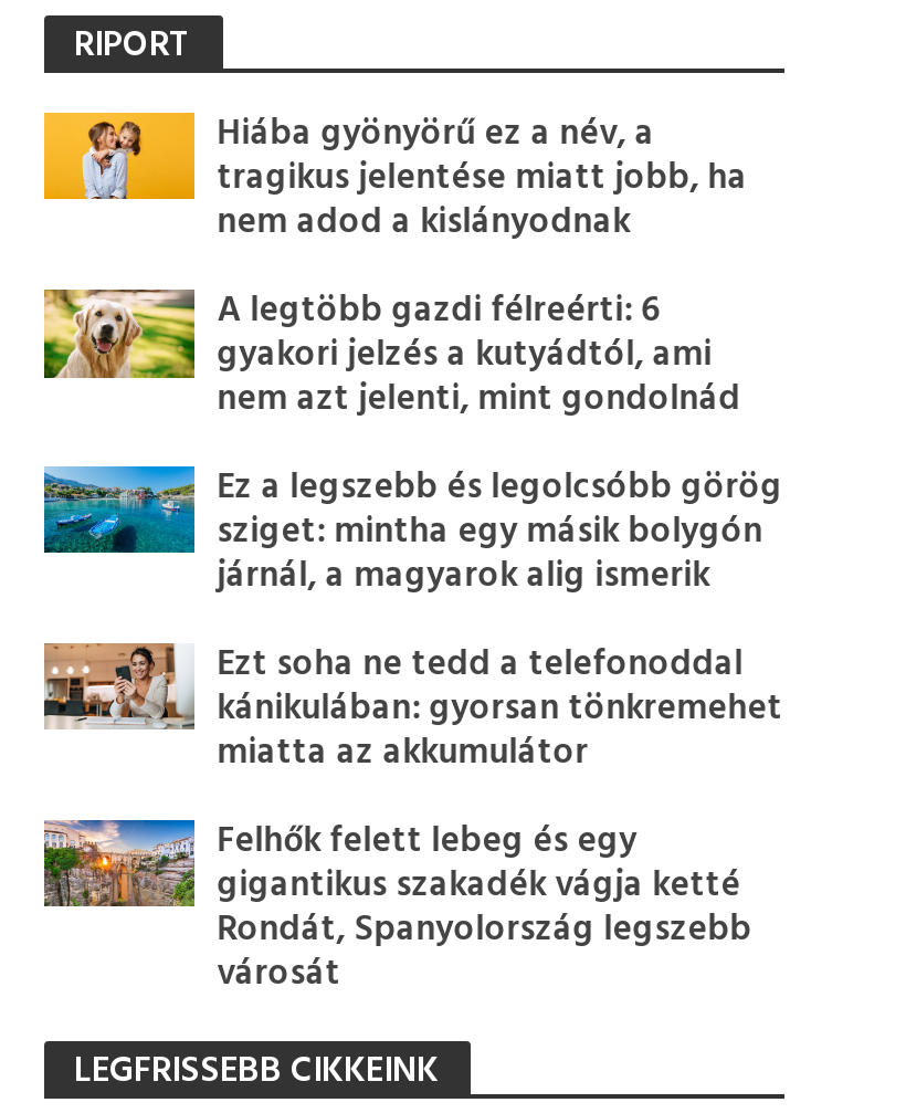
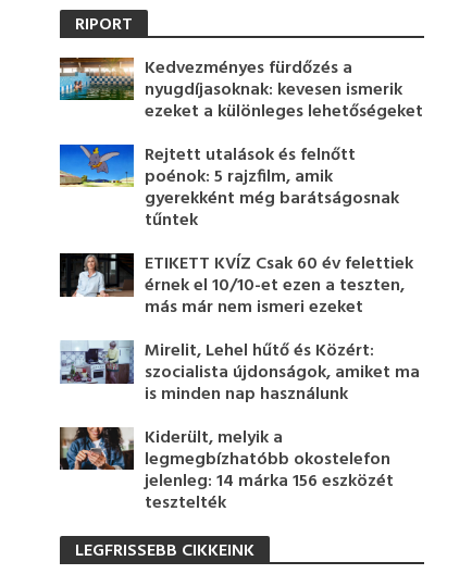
- [image]
- Hiába gyönyörű ez a név, a
- tragikus jelentése miatt jobb, ha
- nem adod a kislányodnak
+ [image]
+ Kedvezményes fürdőzés a
+ nyugdíjasoknak: kevesen ismerik
+ ezeket a különleges lehetőségeket

- [image]
- A legtöbb gazdi félreérti: 6
- gyakori jelzés a kutyádtól, ami
- nem azt jelenti, mint gondolnád
+ [image]
+ Rejtett utalások és felnőtt
+ poénok: 5 rajzfilm, amik
+ gyerekként még barátságosnak
+ tűntek

- [image]
- Ez a legszebb és legolcsóbb görög
- sziget: mintha egy másik bolygón
- járnál, a magyarok alig ismerik
+ [image]
+ ETIKETT KVÍZ Csak 60 év felettiek
+ érnek el 10/10-et ezen a teszten,
+ más már nem ismeri ezeket

- [image]
- Ezt soha ne tedd a telefonoddal
- kánikulában: gyorsan tönkremehet
- miatta az akkumulátor
+ [image]
+ Mirelit, Lehel hűtő és Közért:
+ szocialista újdonságok, amiket ma
+ is minden nap használunk

- [image]
- Felhők felett lebeg és egy
- gigantikus szakadék vágja ketté
- Rondát, Spanyolország legszebb
- városát
+ [image]
+ Kiderült, melyik a
+ legmegbízhatóbb okostelefon
+ jelenleg: 14 márka 156 eszközét
+ tesztelték
